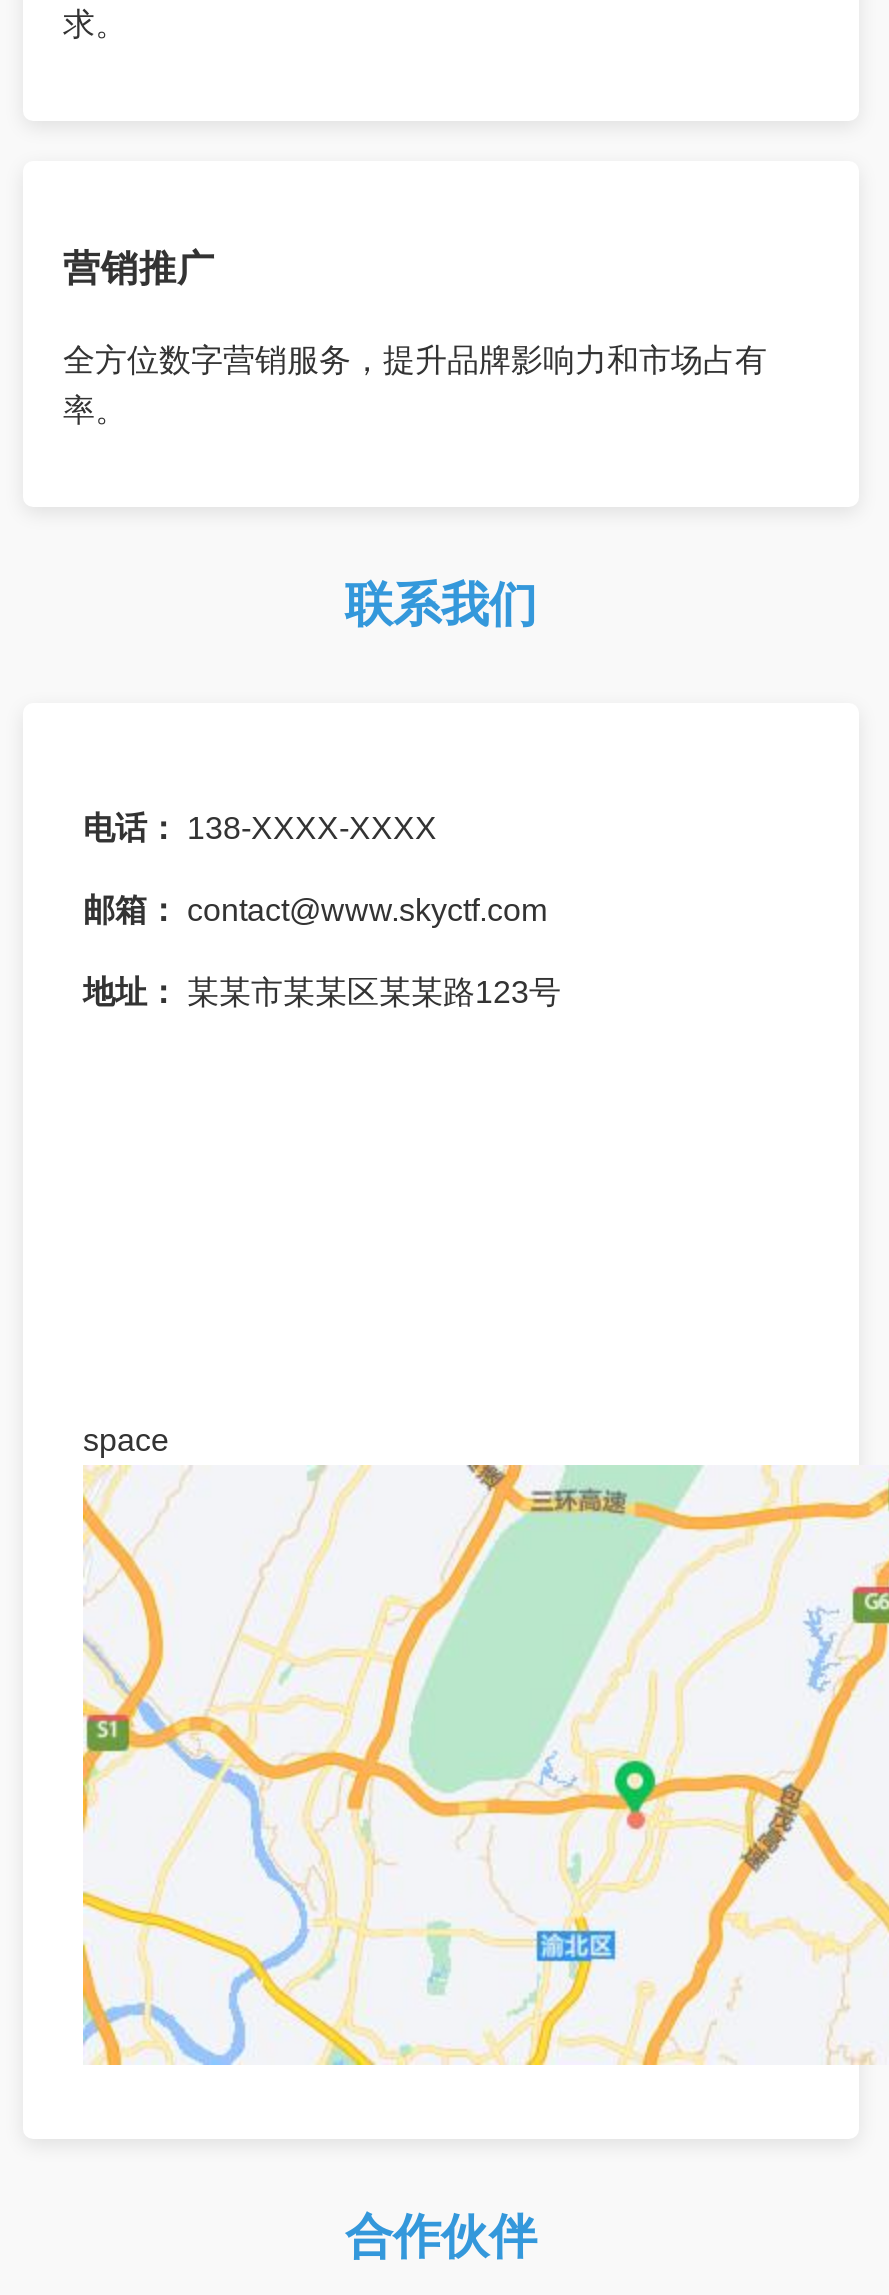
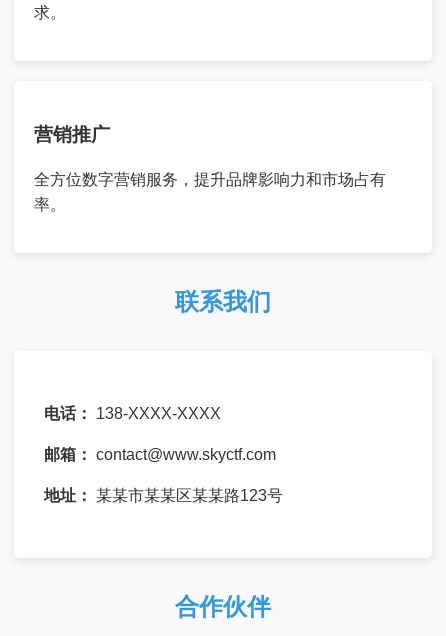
- space

- [image]
